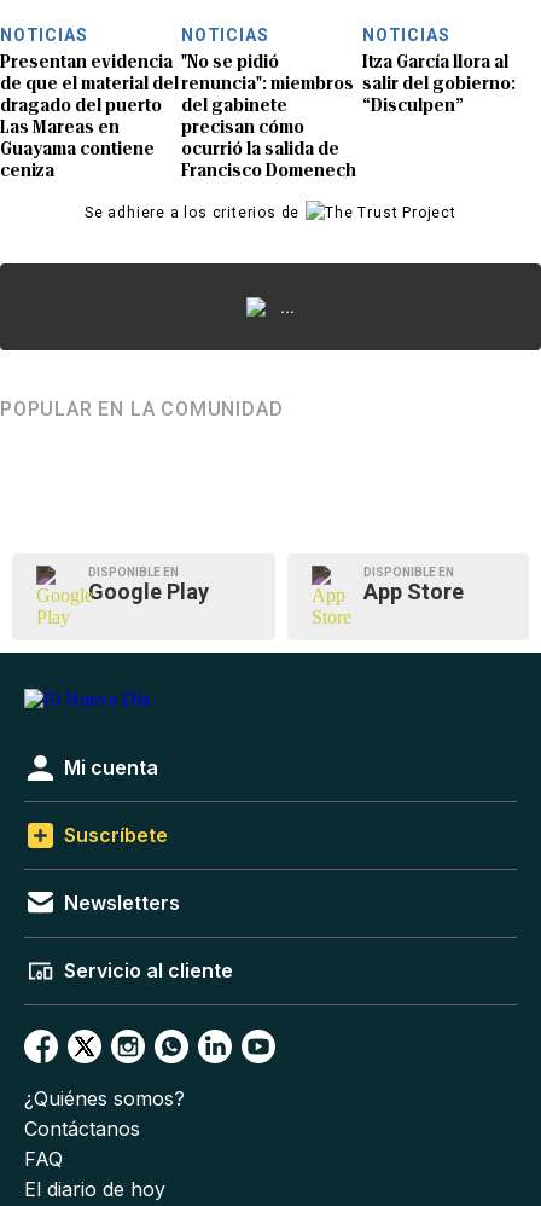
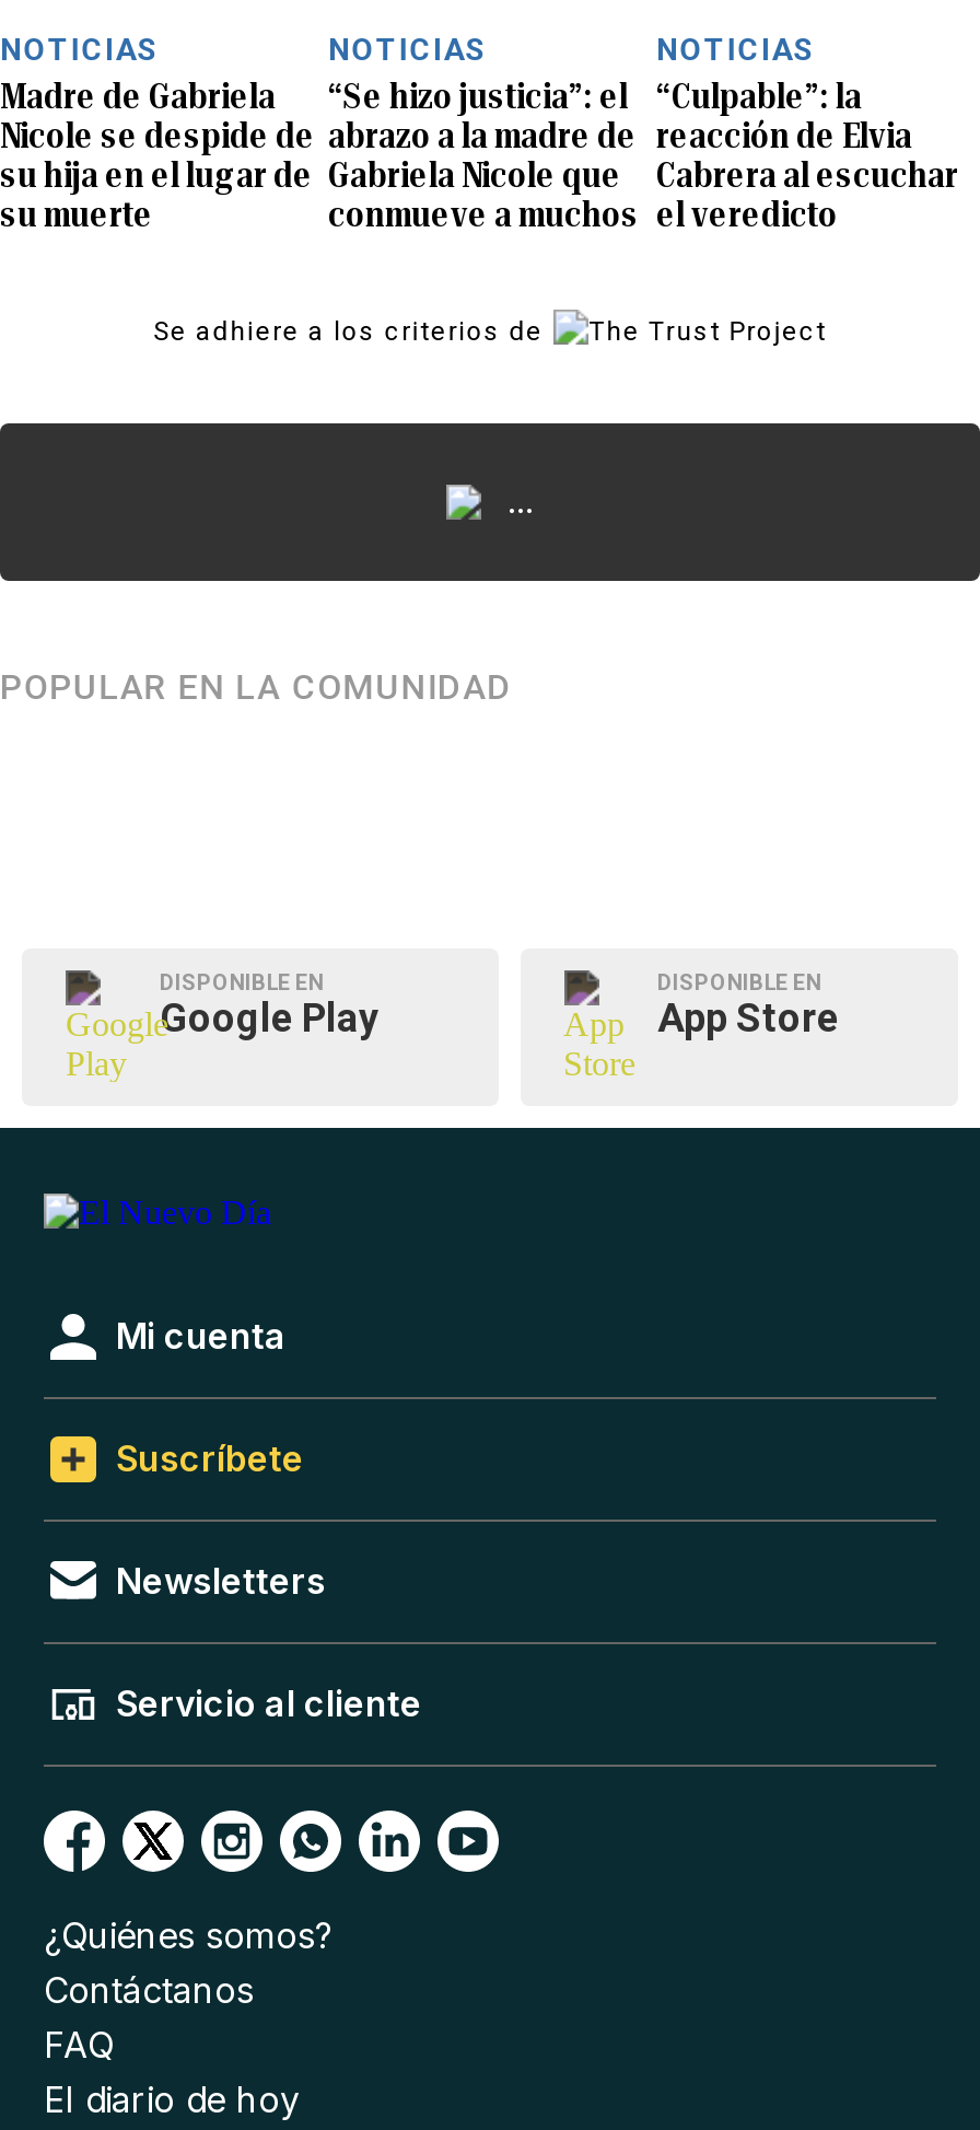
- Presentan evidencia
- de que el material del
- dragado del puerto
- Las Mareas en
- Guayama contiene
- ceniza
+ Madre de Gabriela
+ Nicole se despide de
+ su hija en el lugar de
+ su muerte

- "No se pidió
- renuncia": miembros
- del gabinete
- precisan cómo
- ocurrió la salida de
- Francisco Domenech
+ “Se hizo justicia”: el
+ abrazo a la madre de
+ Gabriela Nicole que
+ conmueve a muchos

- Itza García llora al
- salir del gobierno:
- “Disculpen”
+ “Culpable”: la
+ reacción de Elvia
+ Cabrera al escuchar
+ el veredicto
